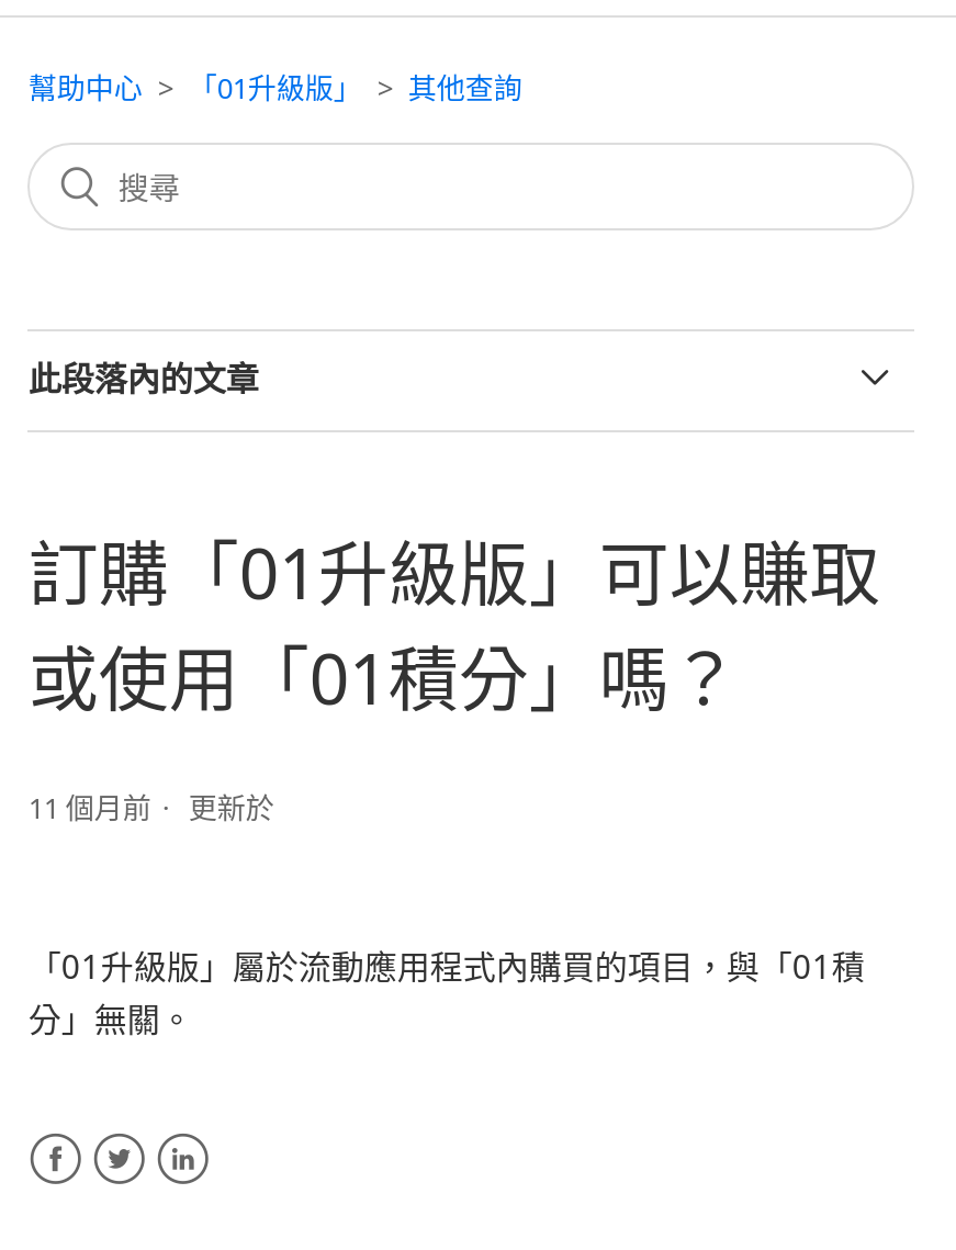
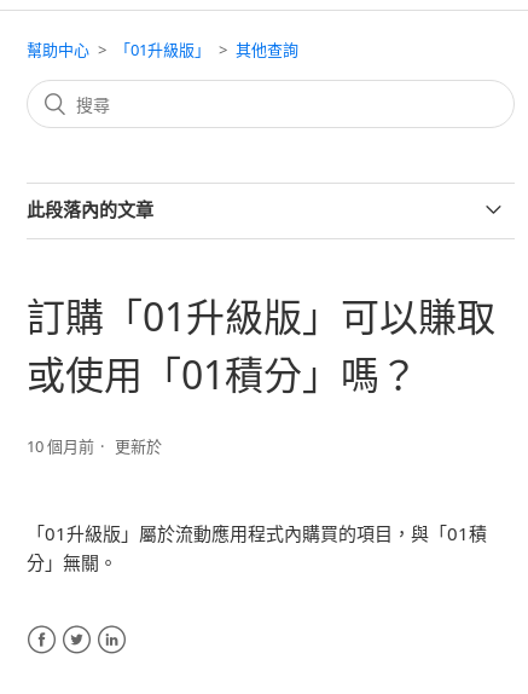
- 11 個月前 更新於
+ 10 個月前 更新於
